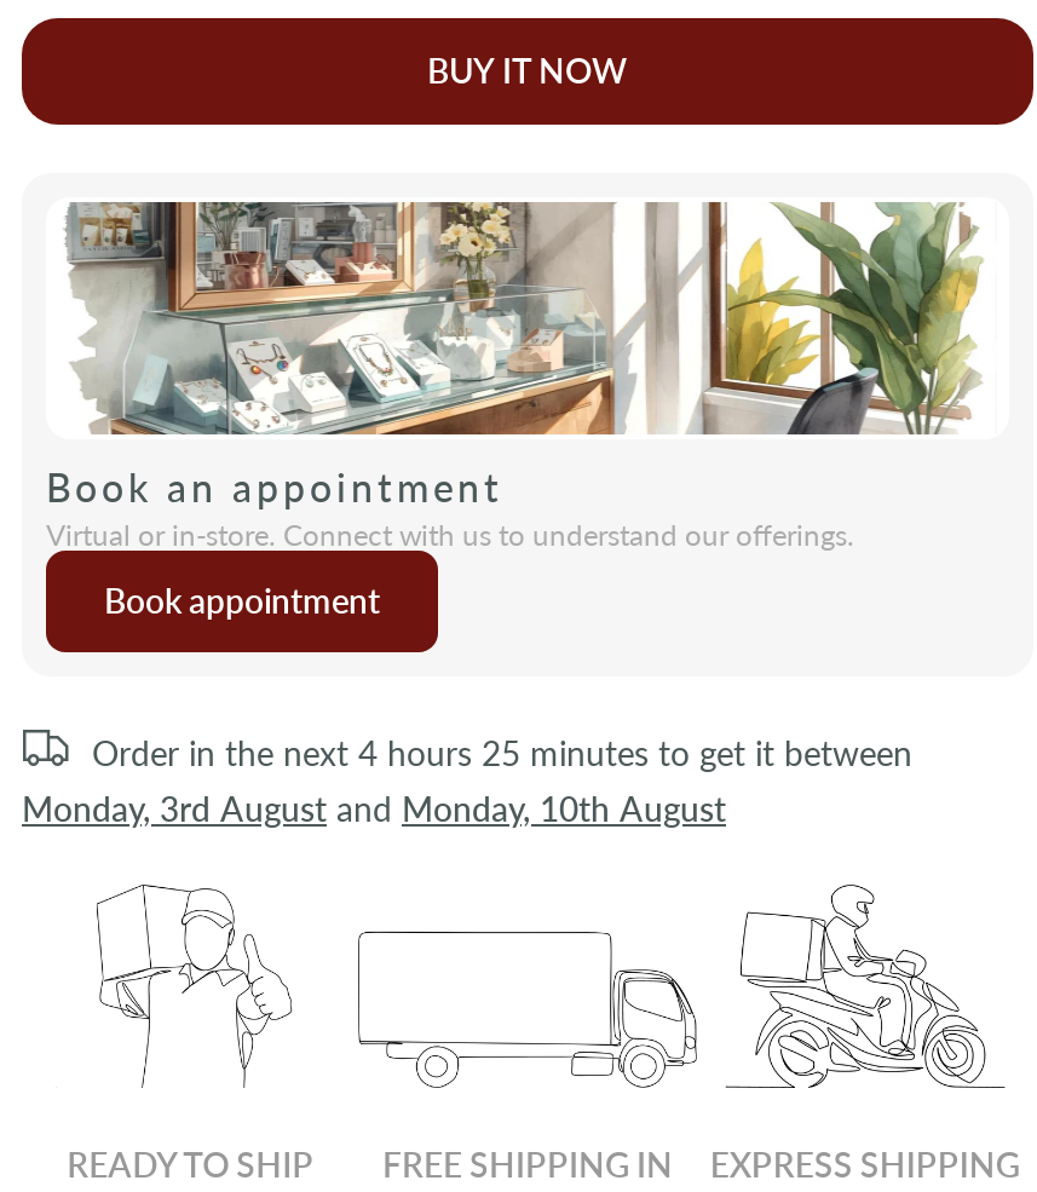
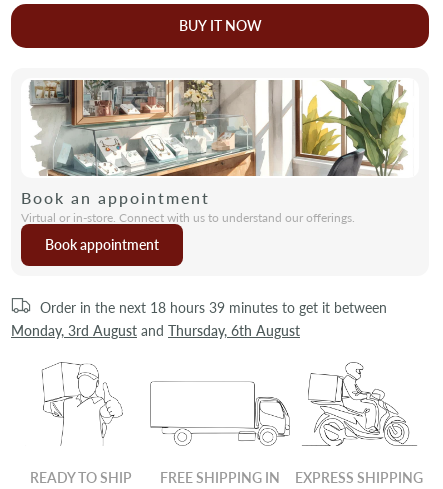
- Order in the next 4 hours 25 minutes to get it between
+ Order in the next 18 hours 39 minutes to get it between

- Monday, 3rd August and Monday, 10th August
+ Monday, 3rd August and Thursday, 6th August
